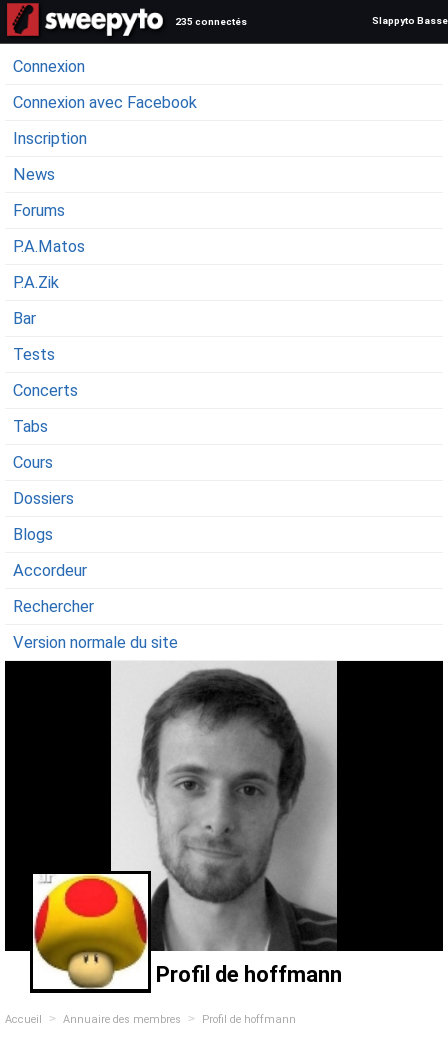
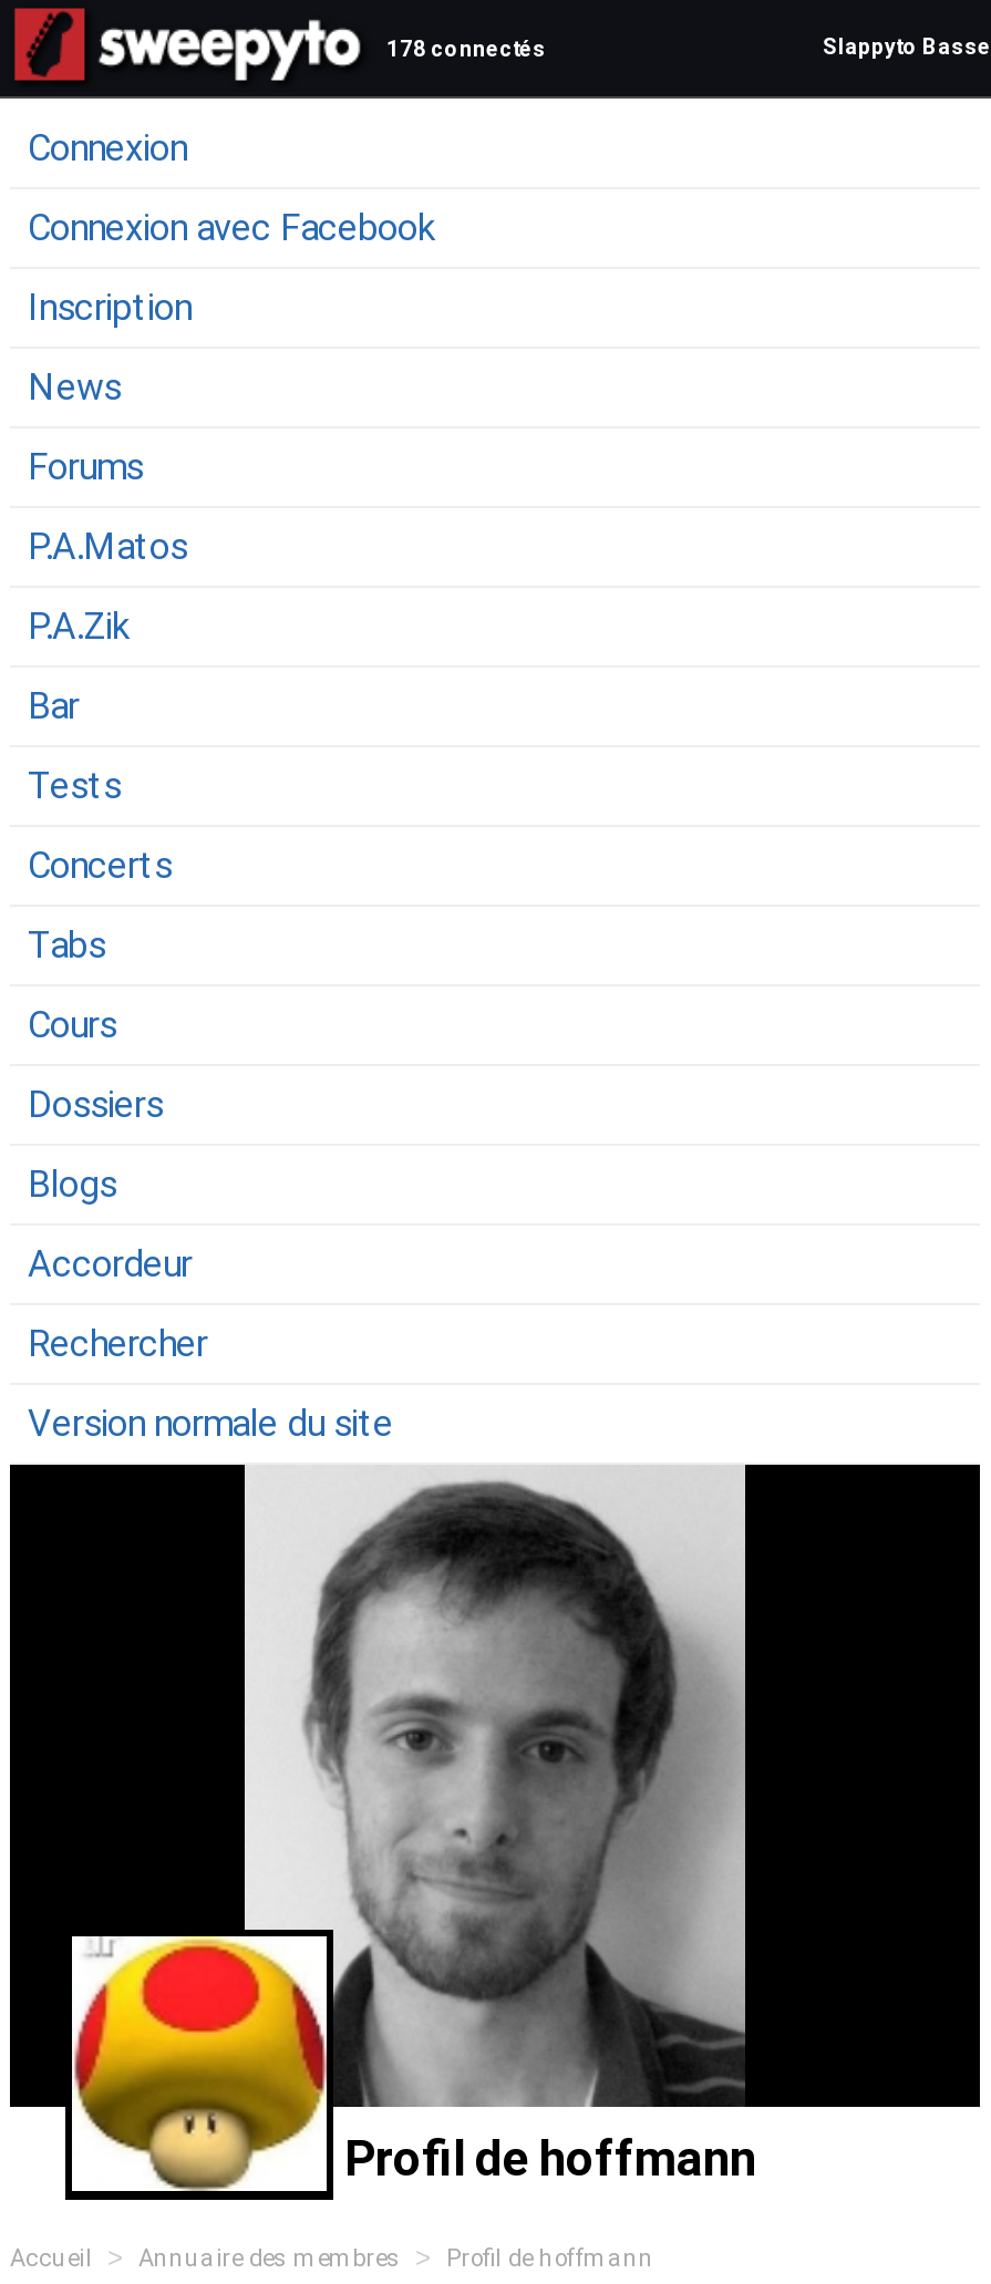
- 235 connectés
+ 178 connectés
